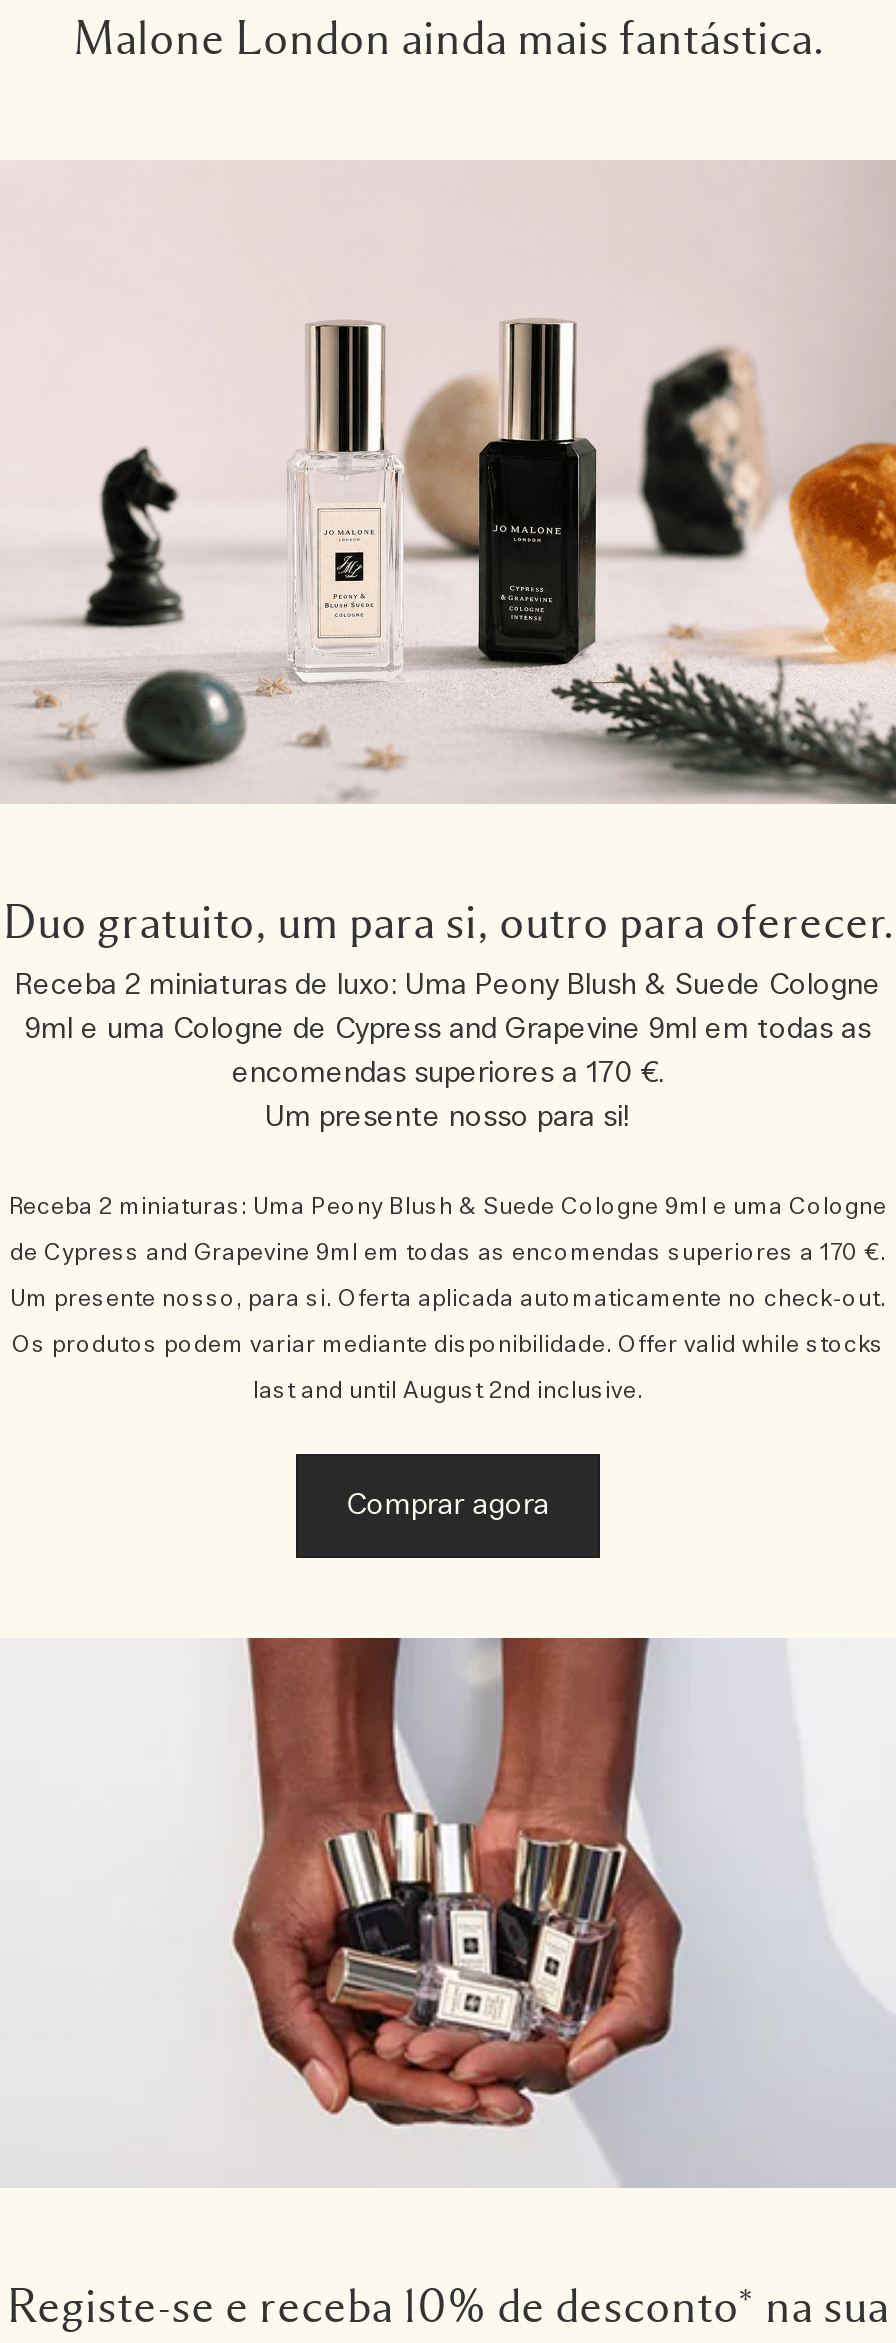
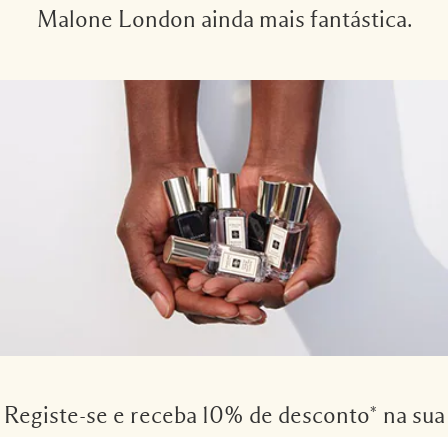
- [image]

- Duo gratuito, um para si, outro para oferecer.
- Receba 2 miniaturas de luxo: Uma Peony Blush & Suede Cologne
- 9ml e uma Cologne de Cypress and Grapevine 9ml em todas as
- encomendas superiores a 170 €.
- Um presente nosso para si!
- Receba 2 miniaturas: Uma Peony Blush & Suede Cologne 9ml e uma Cologne
- de Cypress and Grapevine 9ml em todas as encomendas superiores a 170 €.
- Um presente nosso, para si. Oferta aplicada automaticamente no check-out.
- Os produtos podem variar mediante disponibilidade. Offer valid while stocks
- last and until August 2nd inclusive.
- Comprar agora
